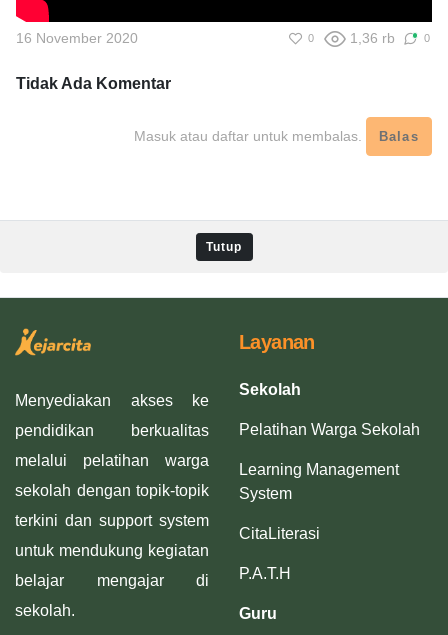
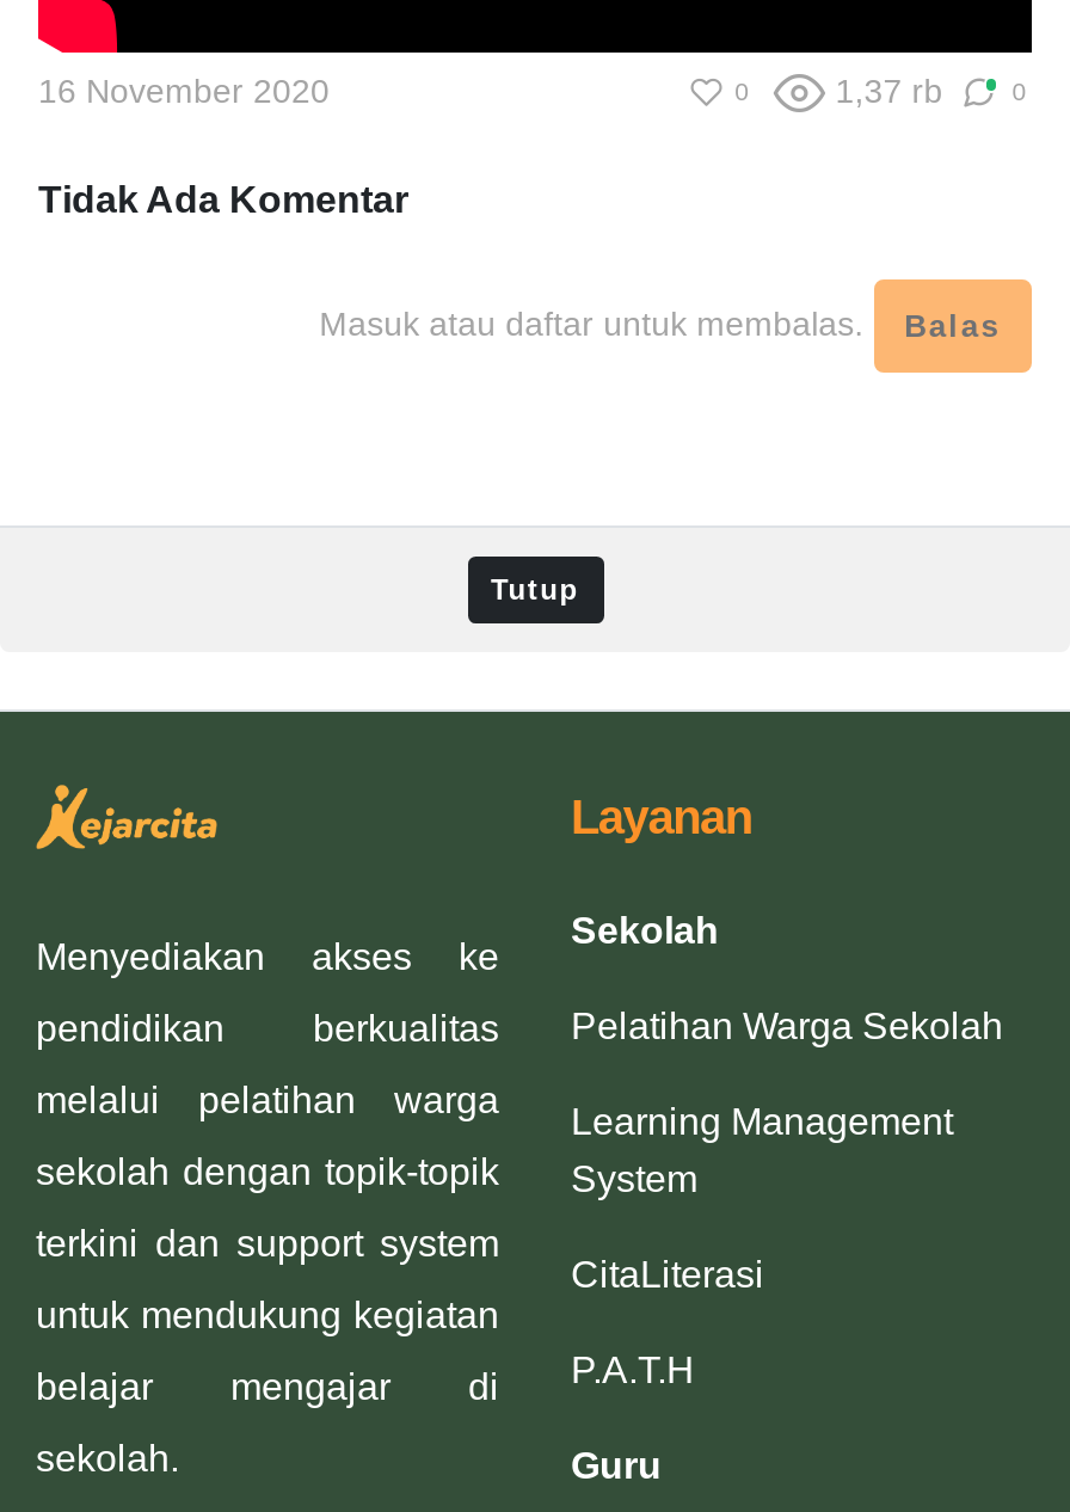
- 1,36 rb
+ 1,37 rb
